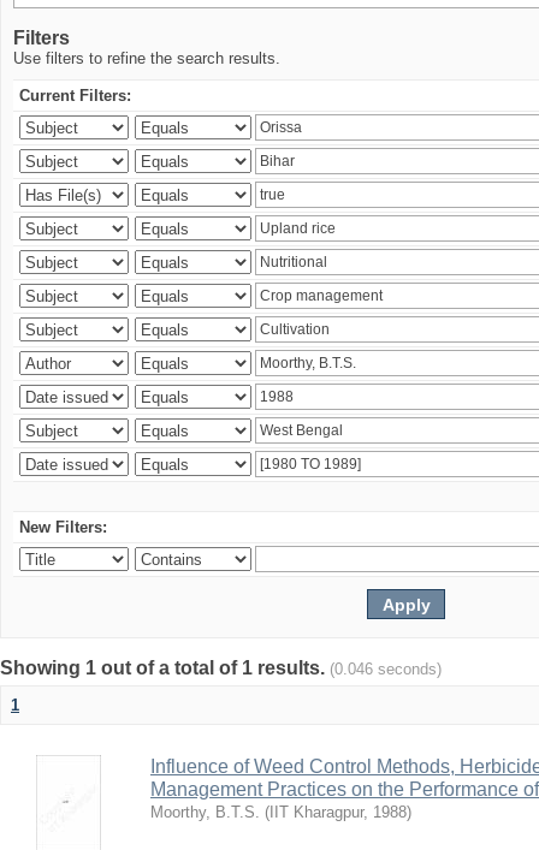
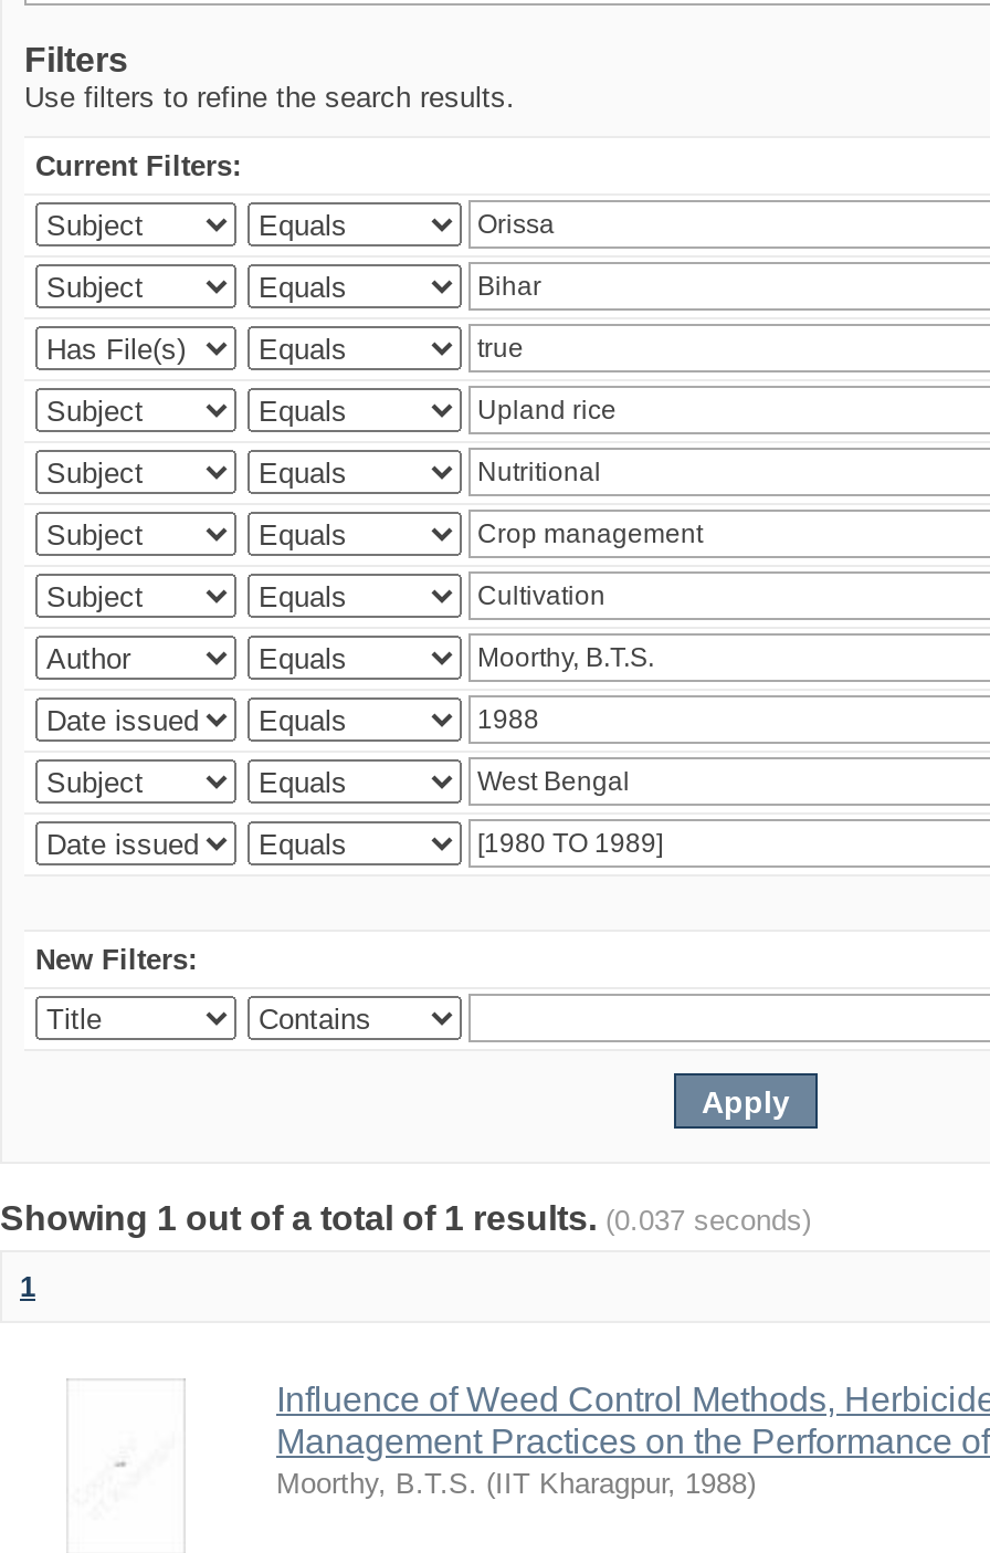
- Showing 1 out of a total of 1 results. (0.046 seconds)
+ Showing 1 out of a total of 1 results. (0.037 seconds)
